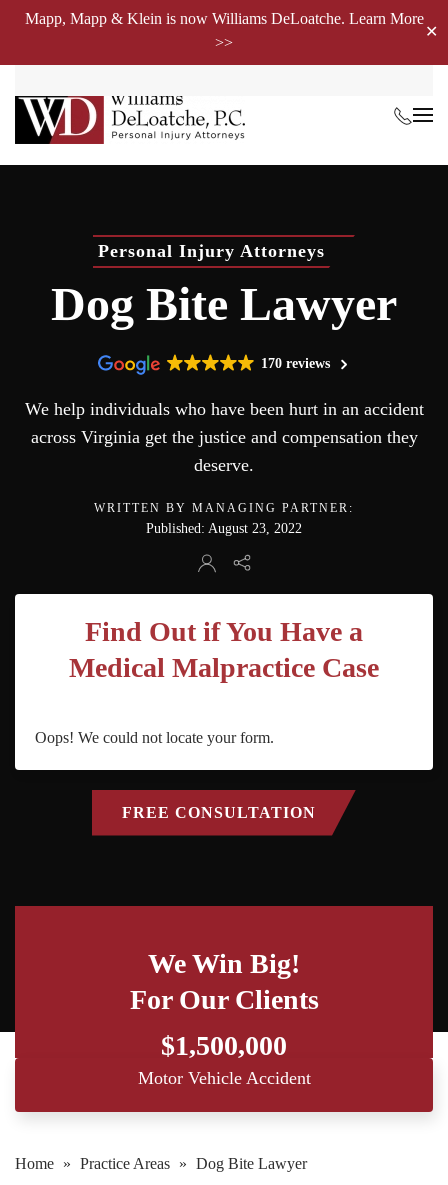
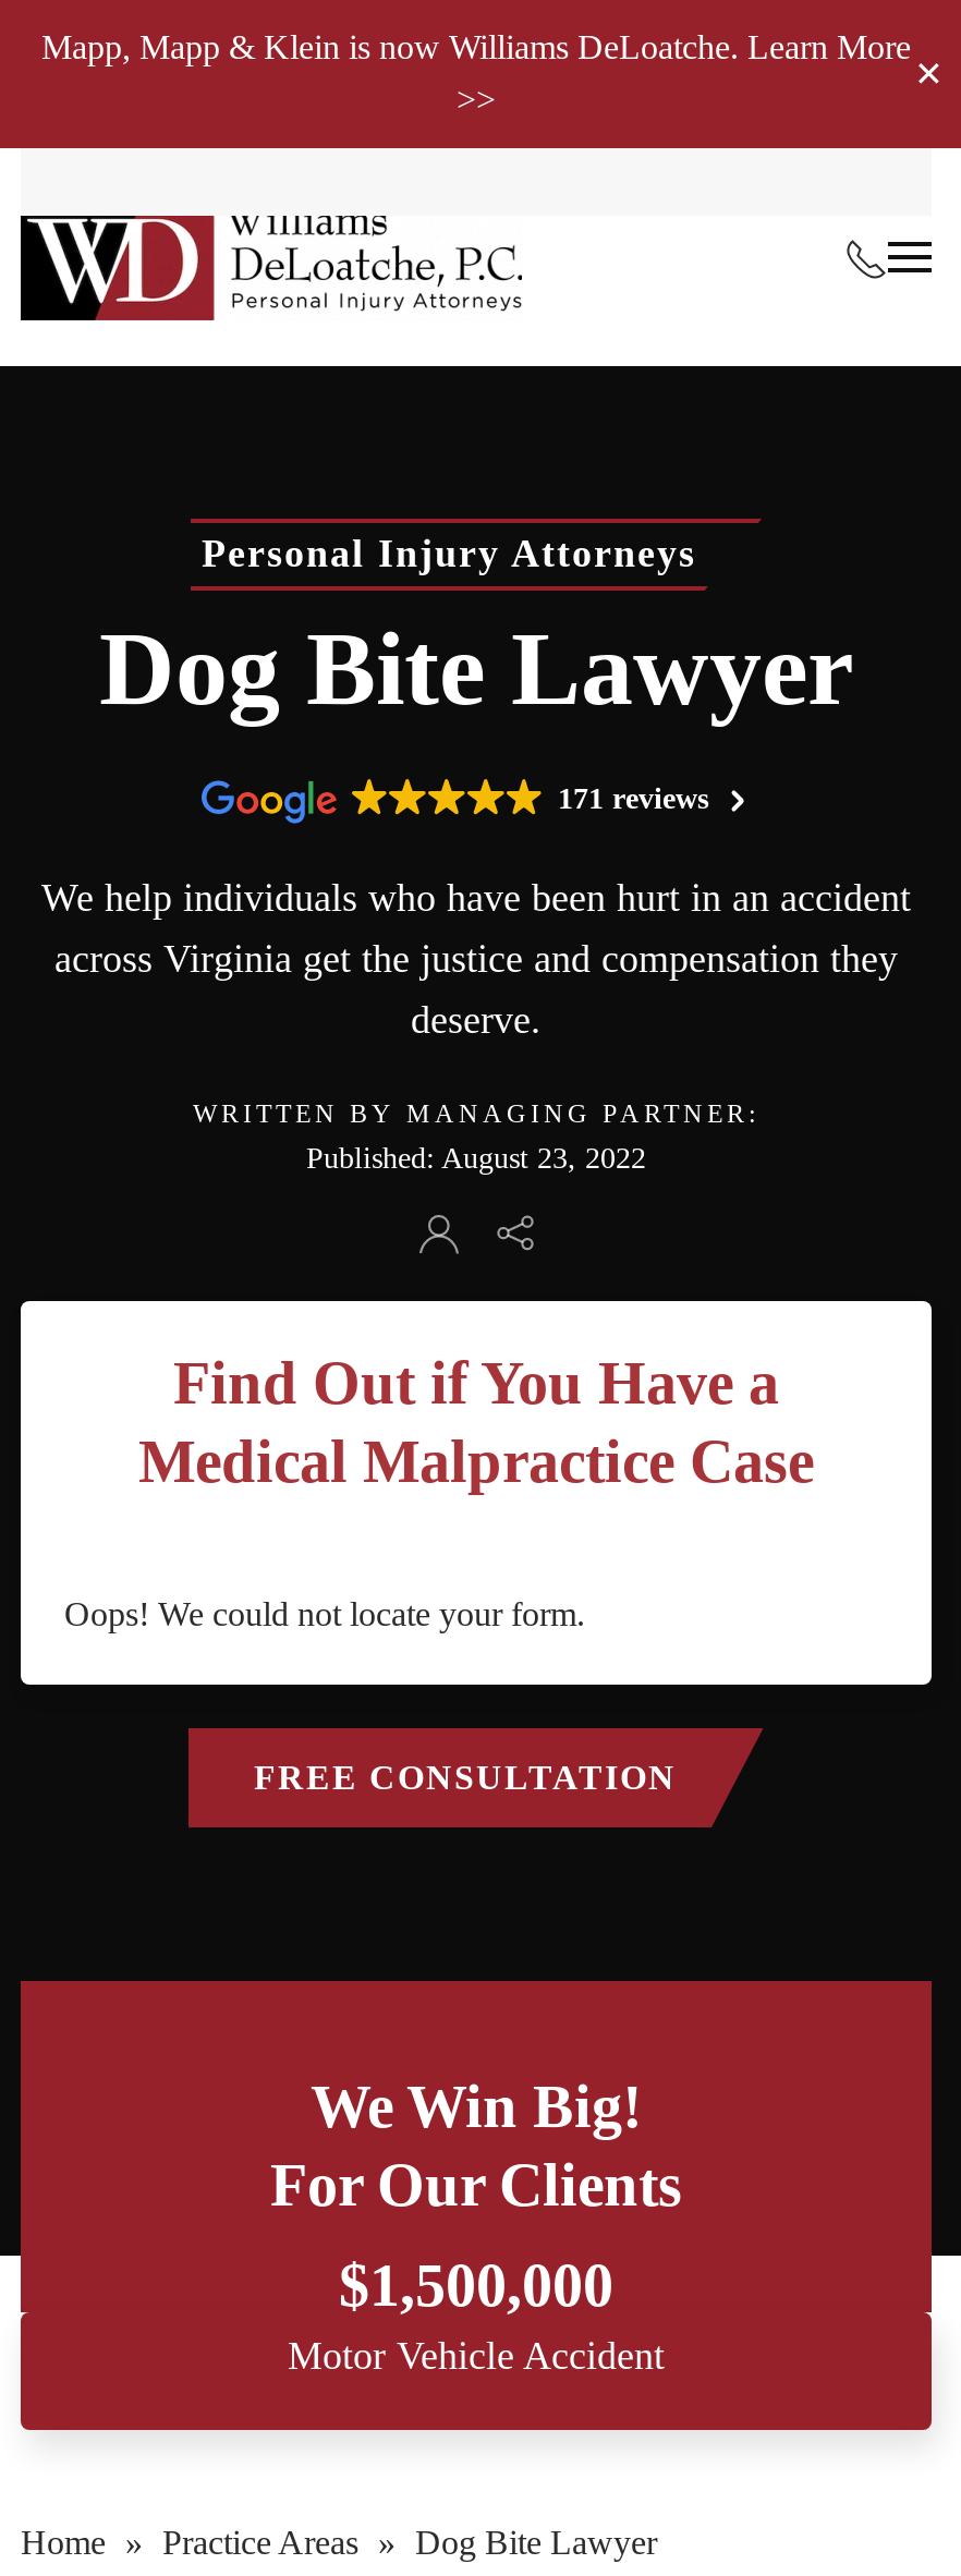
- 170 reviews
+ 171 reviews
